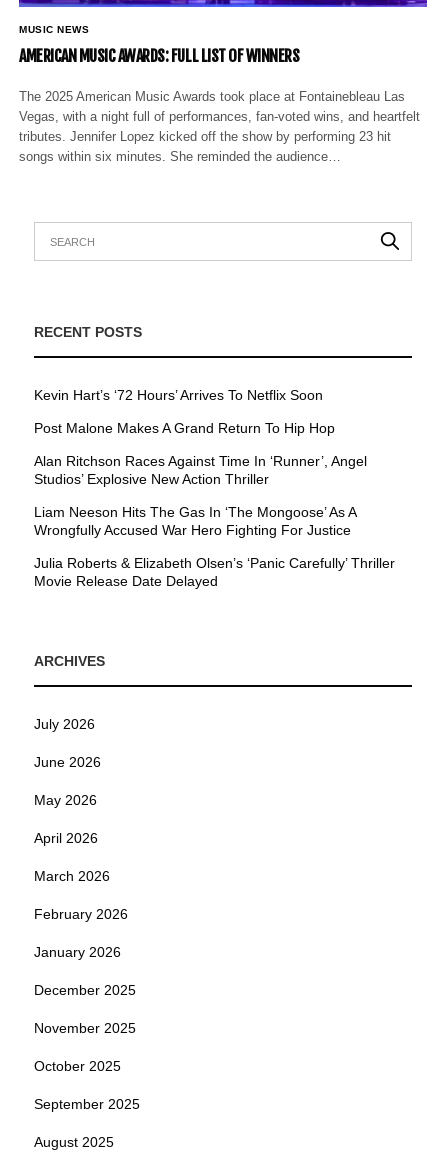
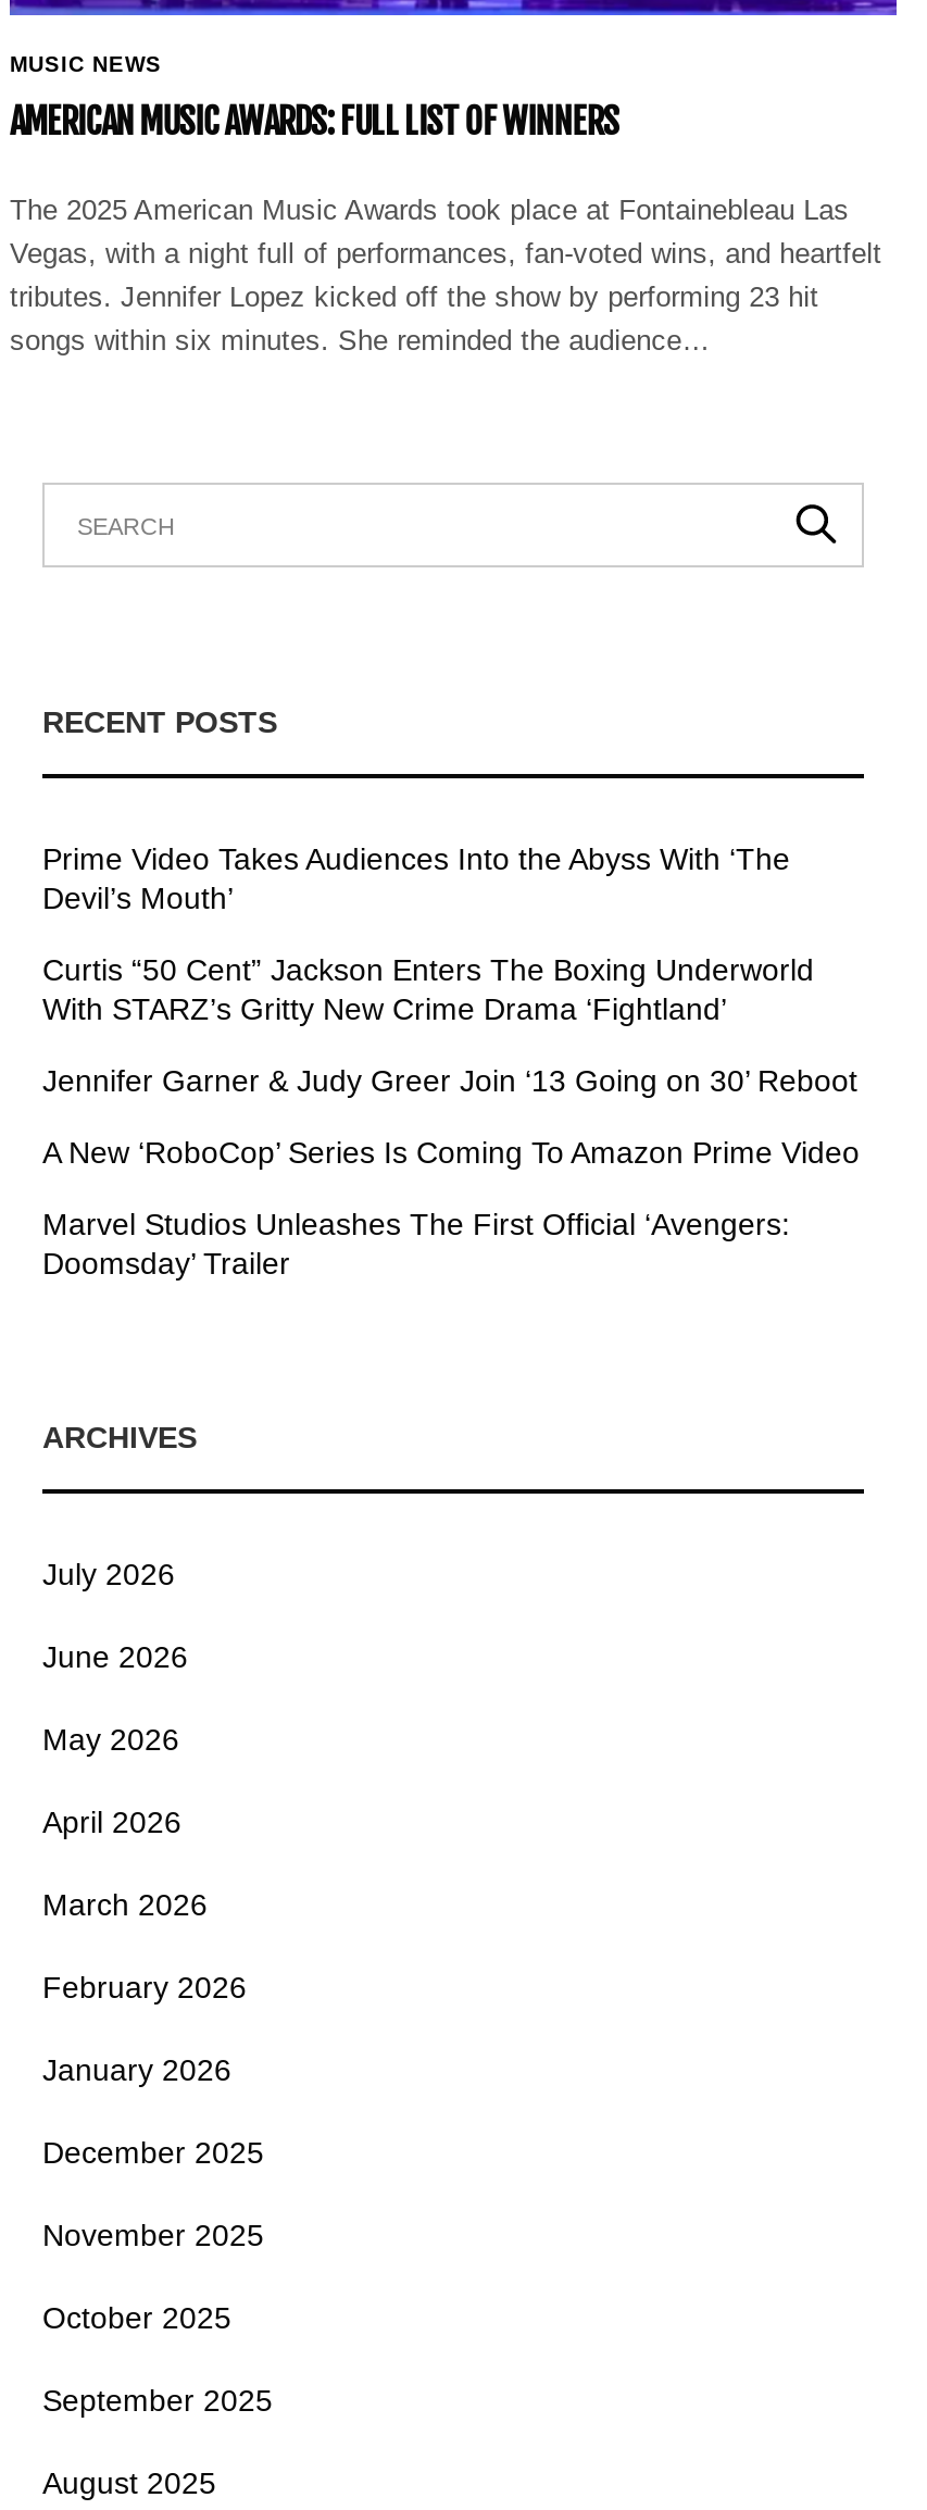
- Kevin Hart’s ‘72 Hours’ Arrives To Netflix Soon
+ Prime Video Takes Audiences Into the Abyss With ‘The
+ Devil’s Mouth’

- Post Malone Makes A Grand Return To Hip Hop
+ Curtis “50 Cent” Jackson Enters The Boxing Underworld
+ With STARZ’s Gritty New Crime Drama ‘Fightland’

- Alan Ritchson Races Against Time In ‘Runner’, Angel
- Studios’ Explosive New Action Thriller
+ Jennifer Garner & Judy Greer Join ‘13 Going on 30’ Reboot

- Liam Neeson Hits The Gas In ‘The Mongoose’ As A
- Wrongfully Accused War Hero Fighting For Justice
+ A New ‘RoboCop’ Series Is Coming To Amazon Prime Video

- Julia Roberts & Elizabeth Olsen’s ‘Panic Carefully’ Thriller
- Movie Release Date Delayed
+ Marvel Studios Unleashes The First Official ‘Avengers:
+ Doomsday’ Trailer
